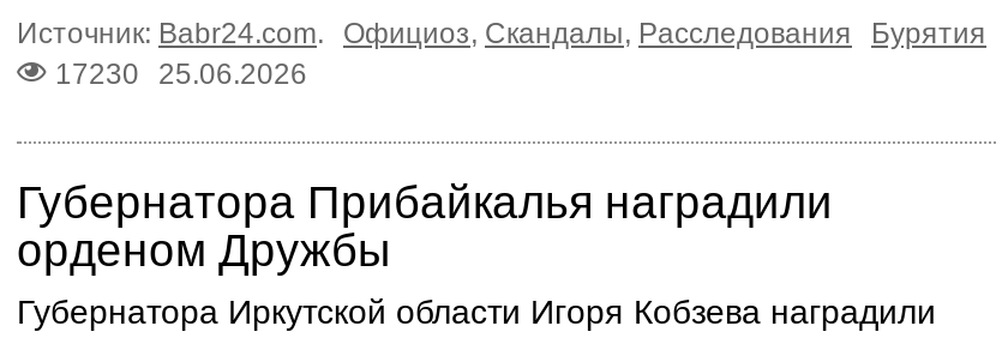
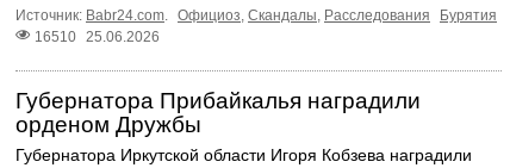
- 17230 25.06.2026
+ 16510 25.06.2026
